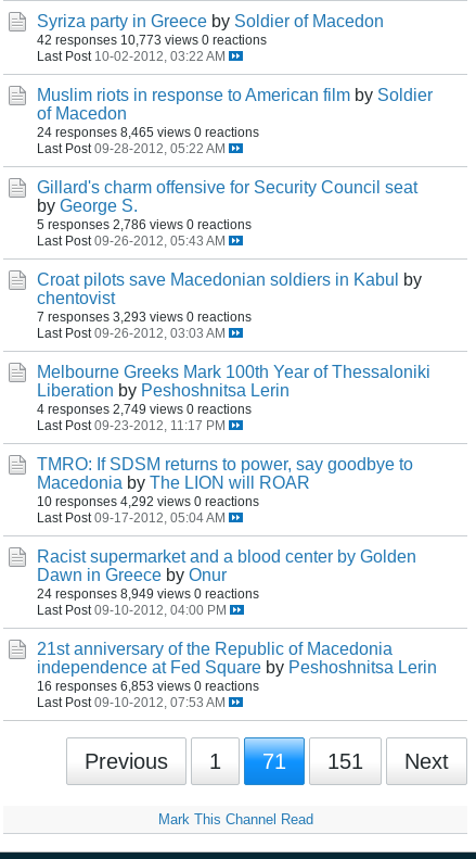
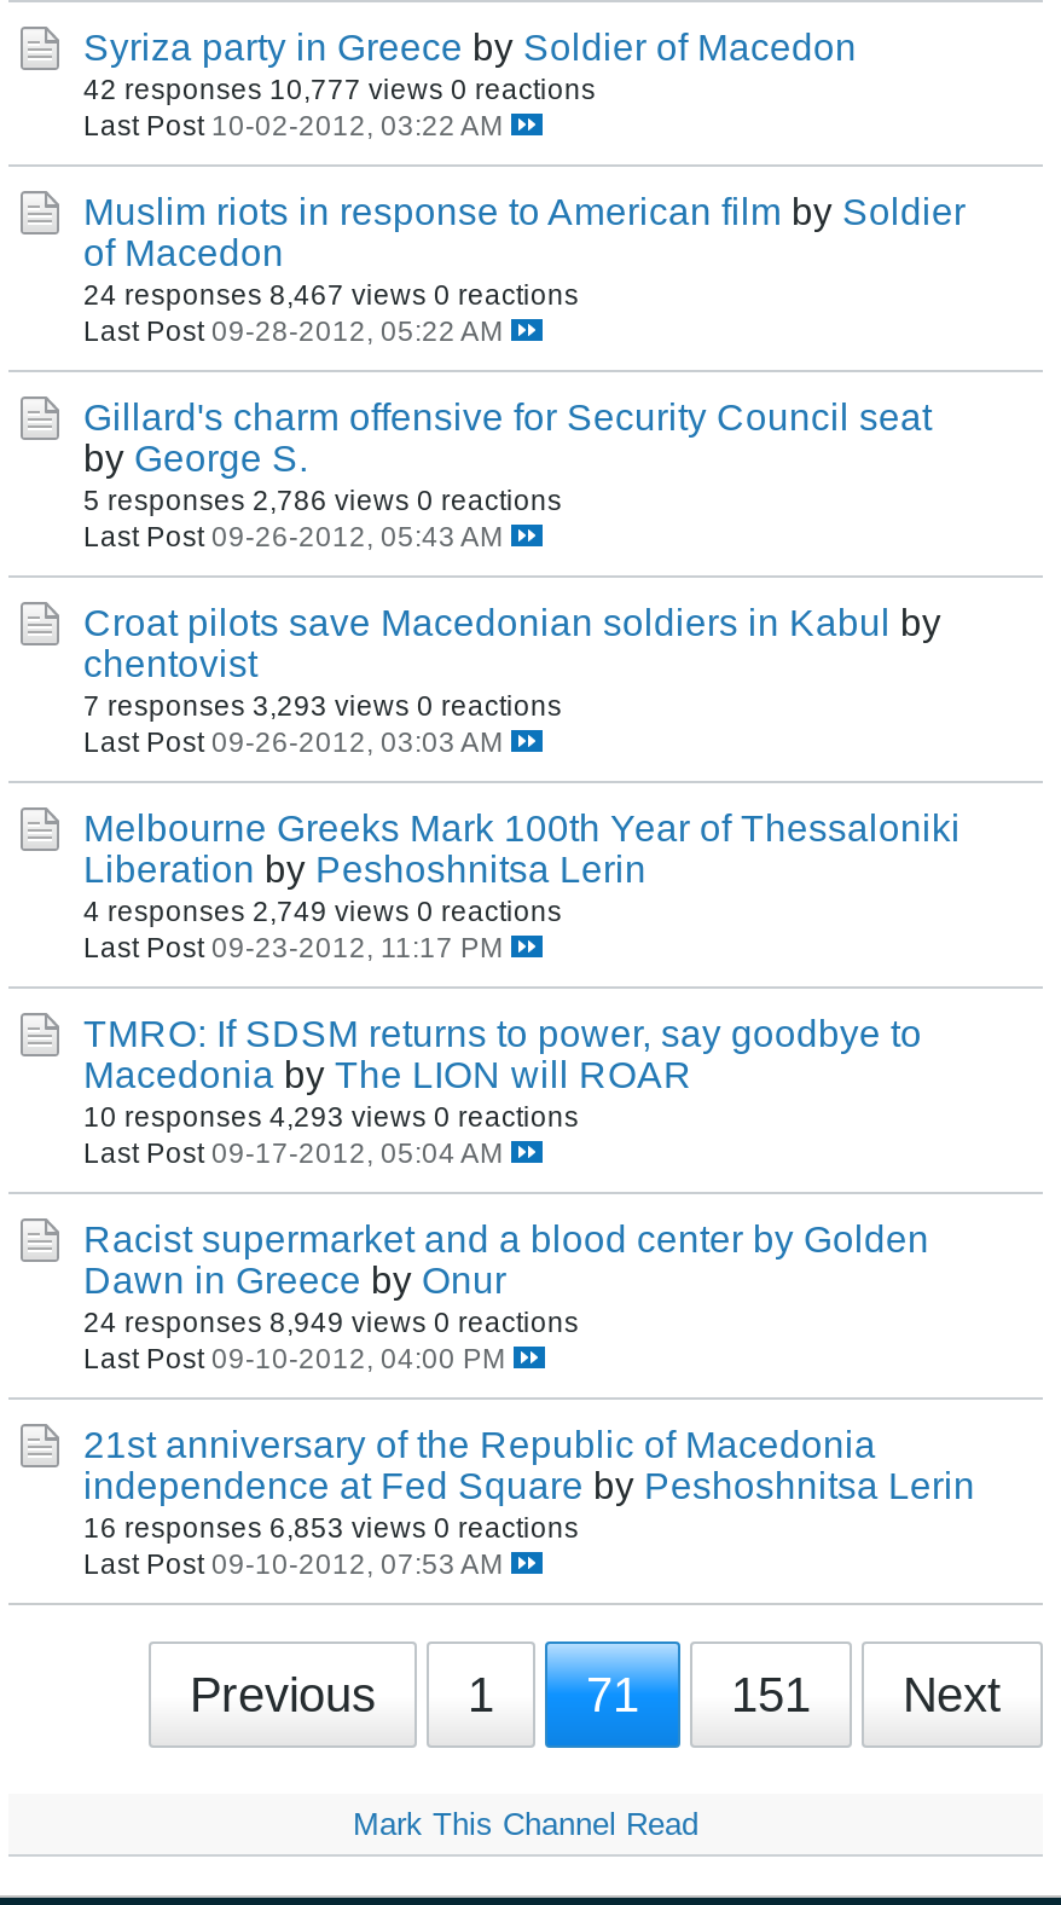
- 42 responses 10,773 views 0 reactions
+ 42 responses 10,777 views 0 reactions

- 24 responses 8,465 views 0 reactions
+ 24 responses 8,467 views 0 reactions

- 10 responses 4,292 views 0 reactions
+ 10 responses 4,293 views 0 reactions
